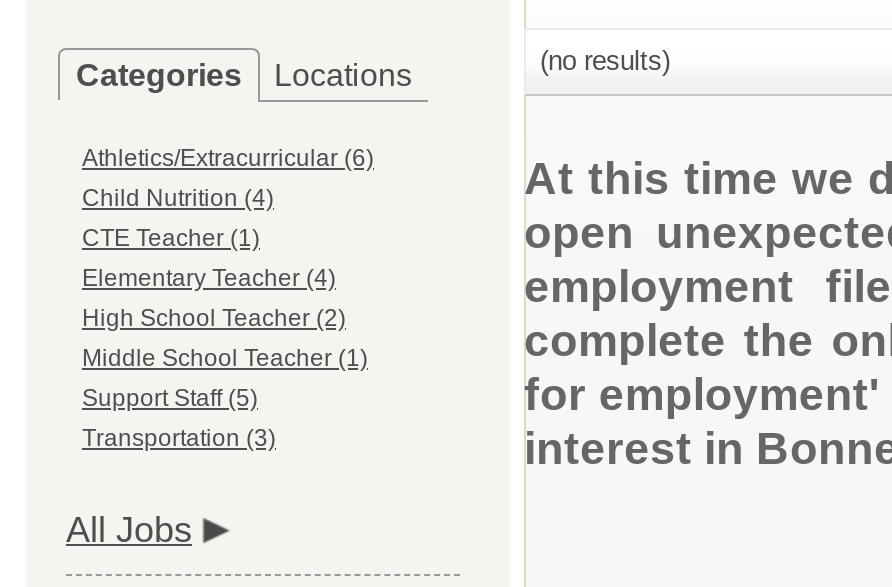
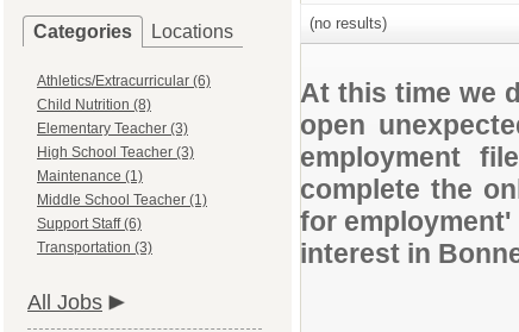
- Child Nutrition (4)
- CTE Teacher (1)
- Elementary Teacher (4)
- High School Teacher (2)
+ Child Nutrition (8)
+ Elementary Teacher (3)
+ High School Teacher (3)
+ Maintenance (1)

- Support Staff (5)
+ Support Staff (6)
